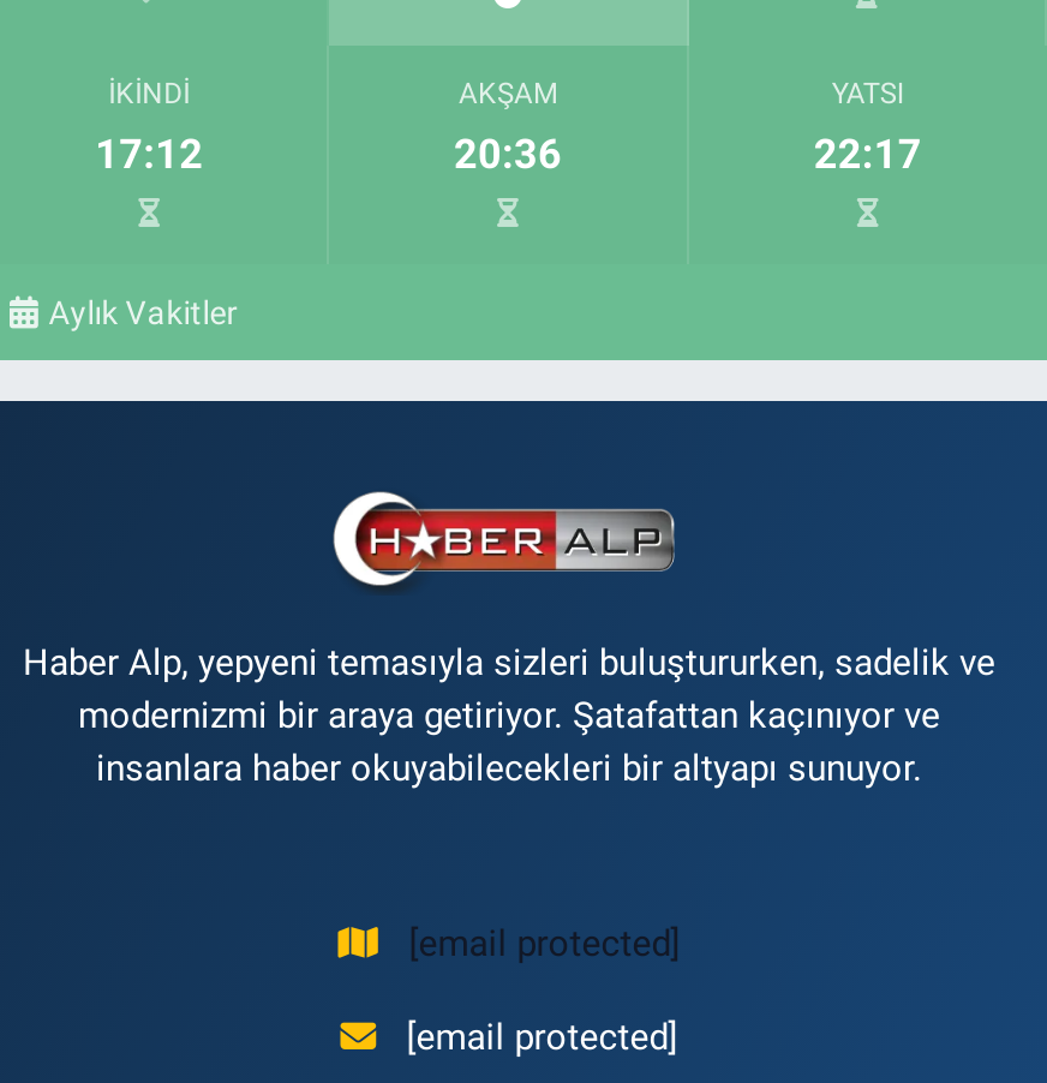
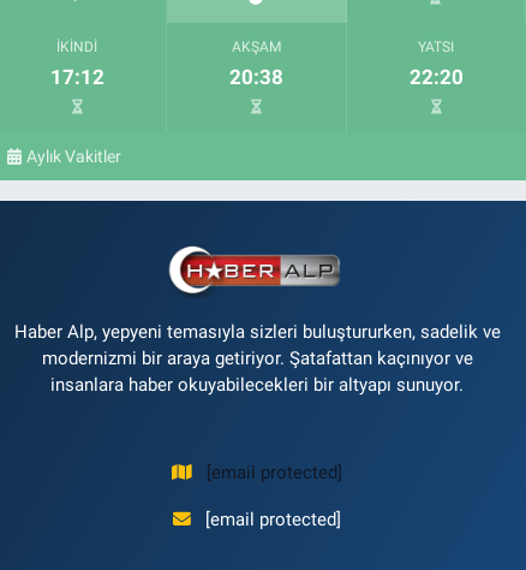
- 20:36
+ 20:38

- 22:17
+ 22:20
